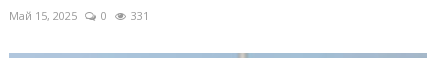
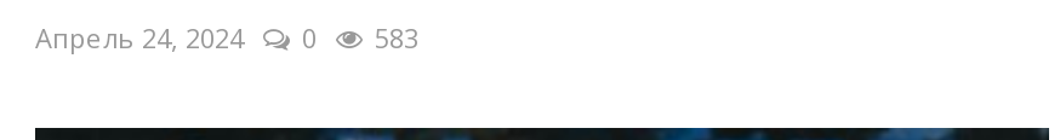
- Май 15, 2025
+ Апрель 24, 2024

- 331
+ 583
